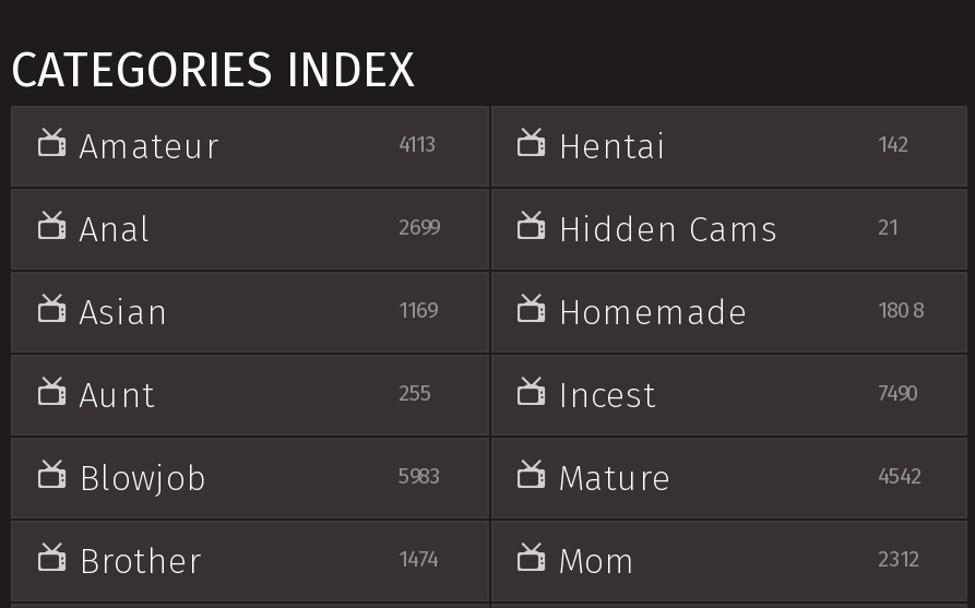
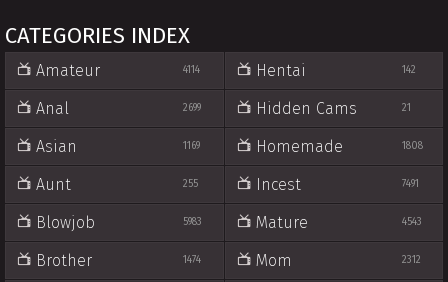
- 4113
+ 4114

- 7490
+ 7491

- 4542
+ 4543
